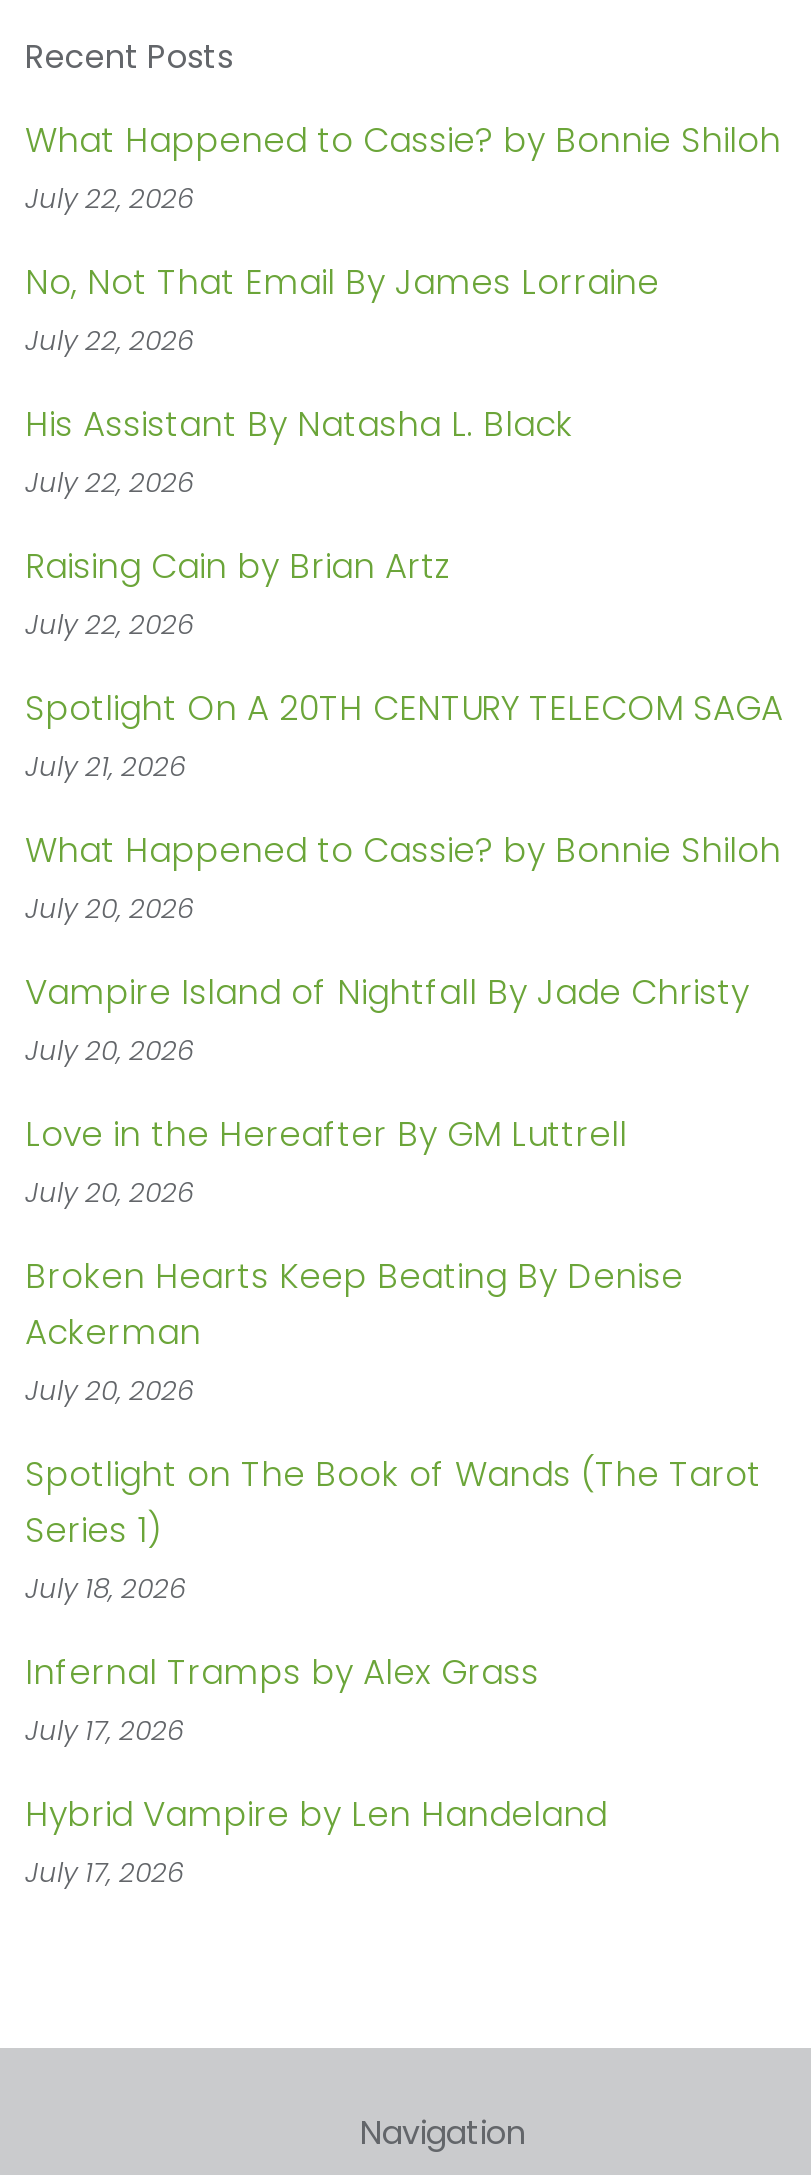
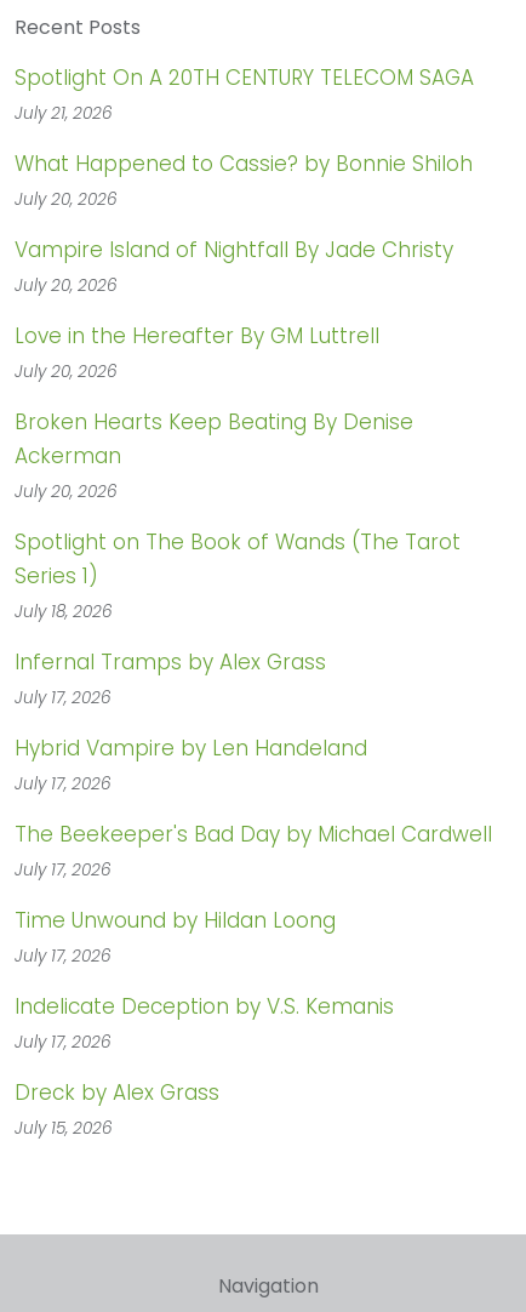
- What Happened to Cassie? by Bonnie Shiloh
- July 22, 2026
- No, Not That Email By James Lorraine
- July 22, 2026
- His Assistant By Natasha L. Black
- July 22, 2026
- Raising Cain by Brian Artz
- July 22, 2026

moved up: Spotlight On A 20TH CENTURY TELECOM SAGA | July 21, 2026 | What Happened to Cassie? by Bonnie Shiloh | ... | Hybrid Vampire by Len Handeland | July 17, 2026

+ The Beekeeper's Bad Day by Michael Cardwell
+ July 17, 2026
+ Time Unwound by Hildan Loong
+ July 17, 2026
+ Indelicate Deception by V.S. Kemanis
+ July 17, 2026
+ Dreck by Alex Grass
+ July 15, 2026
